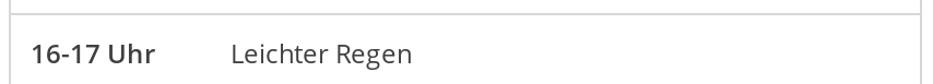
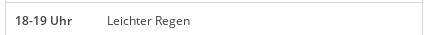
- 16-17 Uhr
+ 18-19 Uhr
